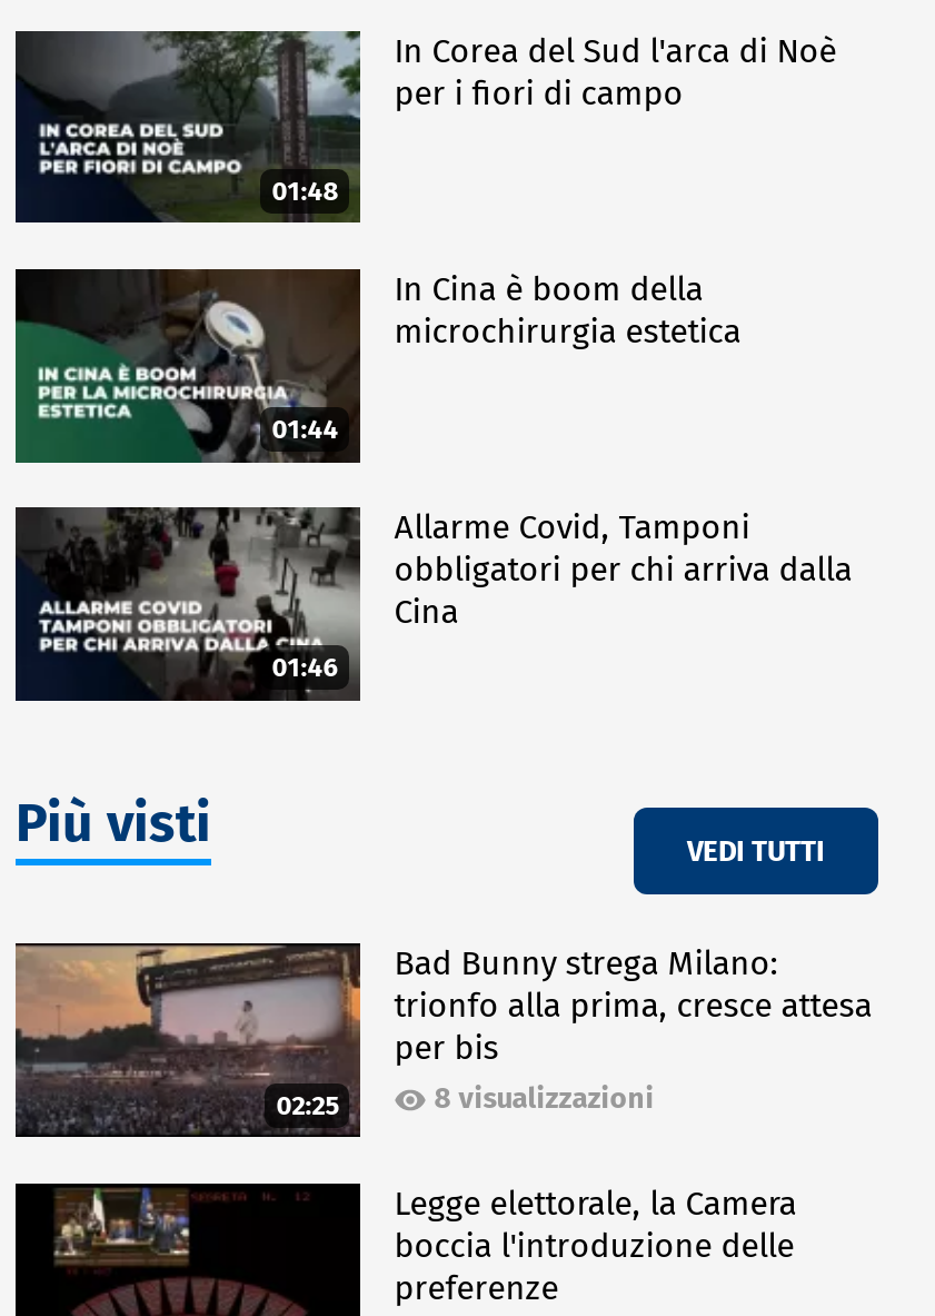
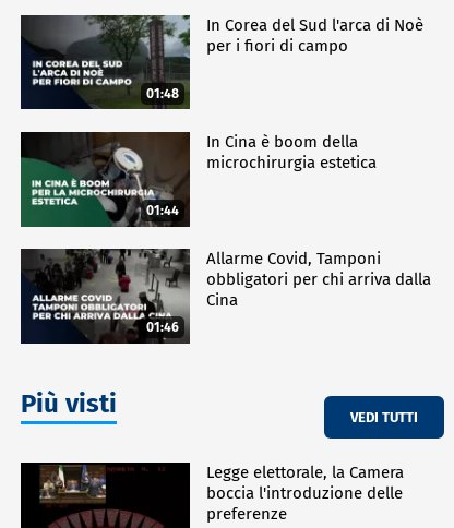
- [image]
- 02:25

- Bad Bunny strega Milano:
- trionfo alla prima, cresce attesa
- per bis
- 8 visualizzazioni
